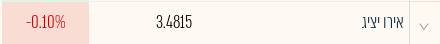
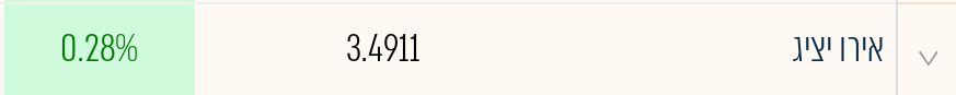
- -0.10%
+ 0.28%

- 3.4815
+ 3.4911
